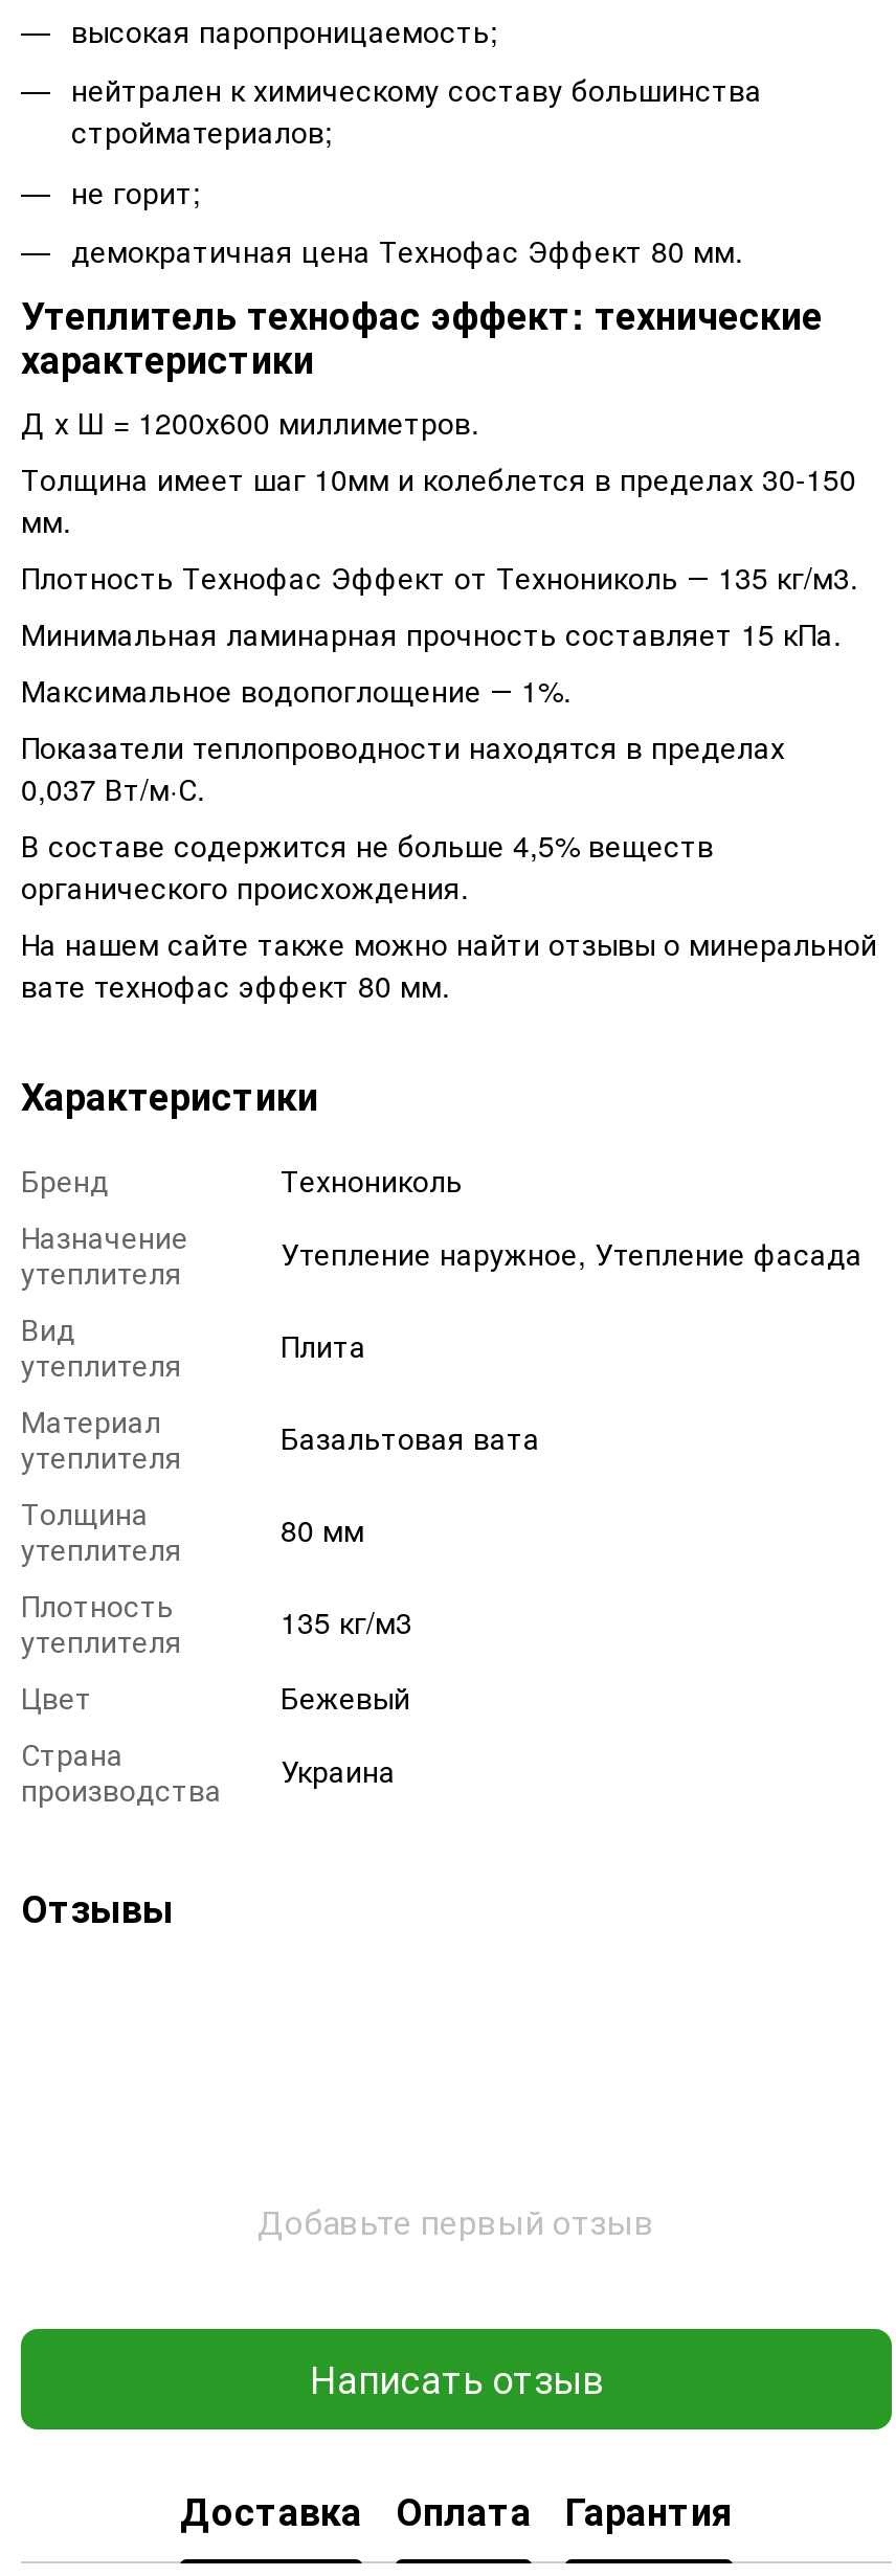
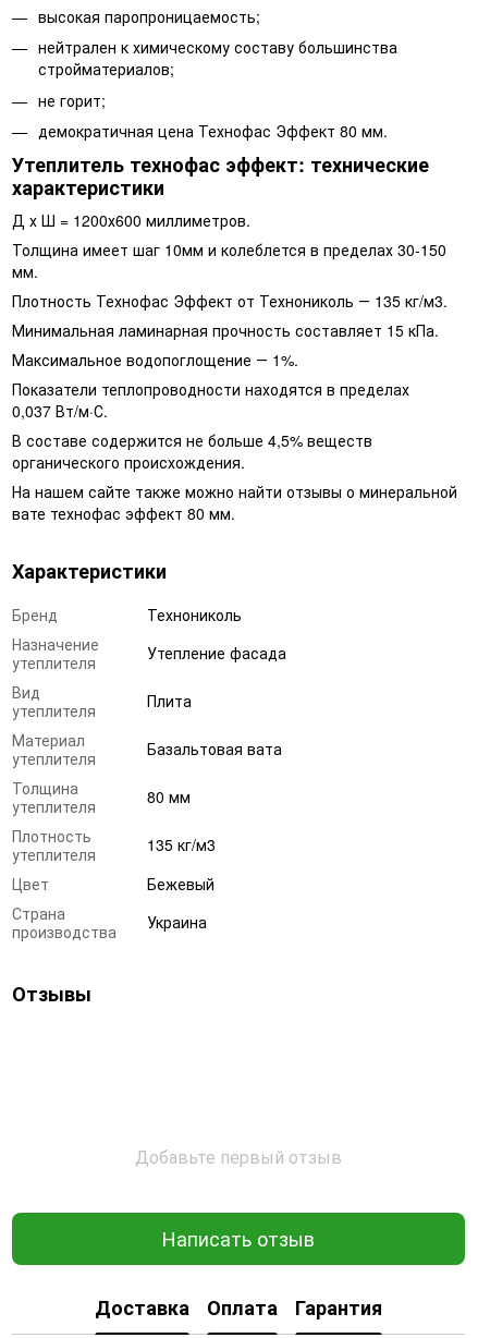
- Утепление наружное, Утепление фасада
+ Утепление фасада
